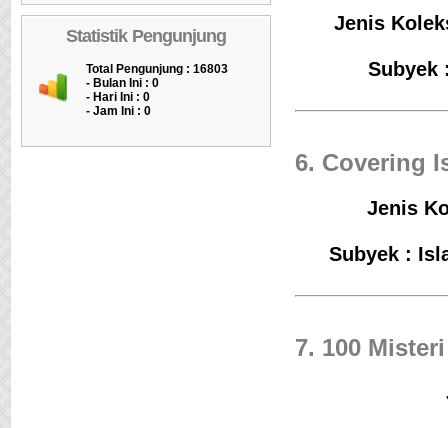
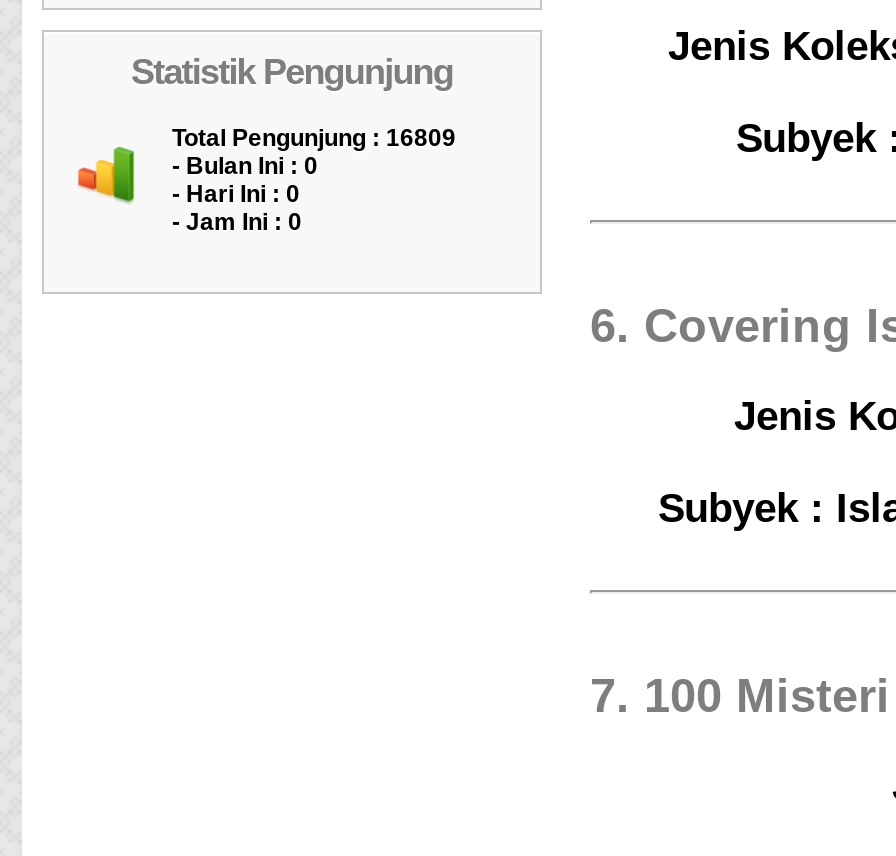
- Total Pengunjung : 16803
+ Total Pengunjung : 16809
